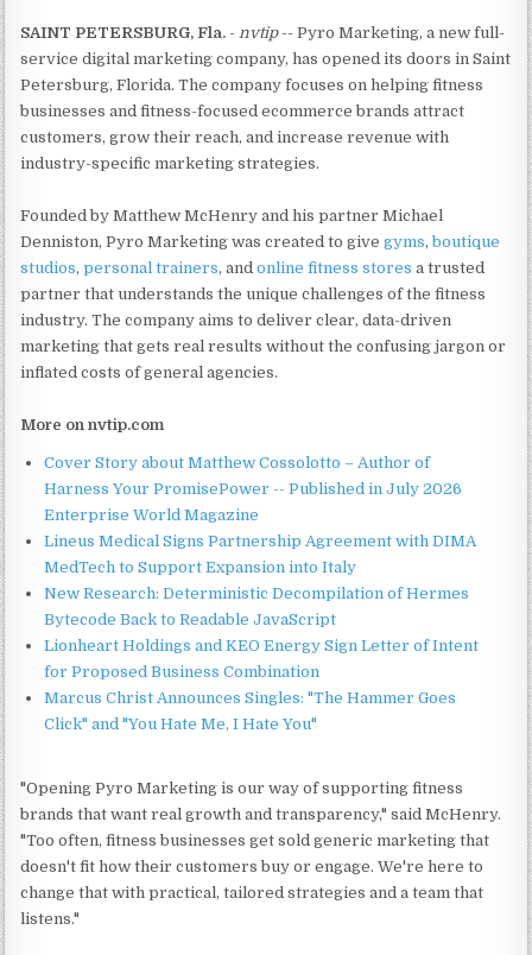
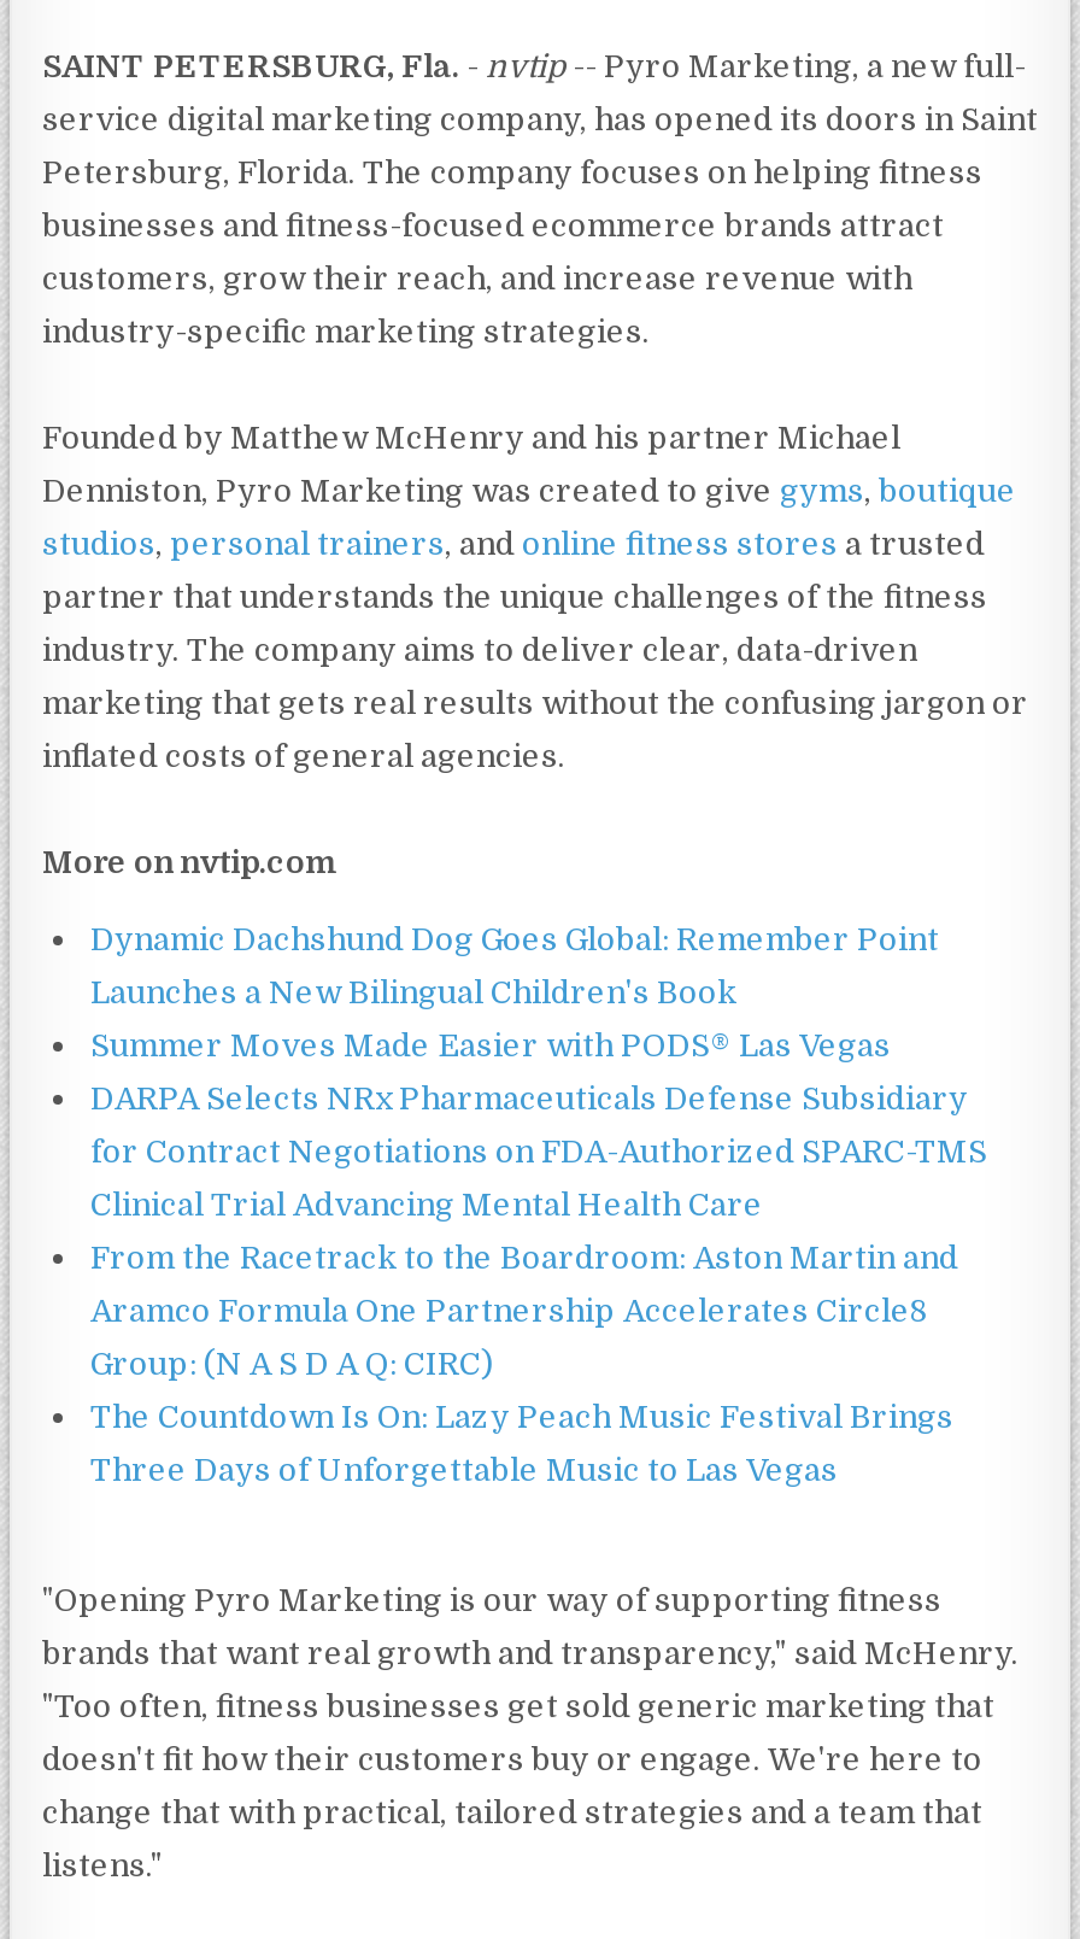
- Cover Story about Matthew Cossolotto – Author of
+ Dynamic Dachshund Dog Goes Global: Remember Point

- Harness Your PromisePower -- Published in July 2026
+ Launches a New Bilingual Children's Book

- Enterprise World Magazine
+ Summer Moves Made Easier with PODS® Las Vegas

- Lineus Medical Signs Partnership Agreement with DIMA
+ DARPA Selects NRx Pharmaceuticals Defense Subsidiary

- MedTech to Support Expansion into Italy
+ for Contract Negotiations on FDA-Authorized SPARC-TMS

- New Research: Deterministic Decompilation of Hermes
+ Clinical Trial Advancing Mental Health Care

- Bytecode Back to Readable JavaScript
+ From the Racetrack to the Boardroom: Aston Martin and

- Lionheart Holdings and KEO Energy Sign Letter of Intent
+ Aramco Formula One Partnership Accelerates Circle8

- for Proposed Business Combination
+ Group: (N A S D A Q: CIRC)

- Marcus Christ Announces Singles: "The Hammer Goes
+ The Countdown Is On: Lazy Peach Music Festival Brings

- Click" and "You Hate Me, I Hate You"
+ Three Days of Unforgettable Music to Las Vegas
